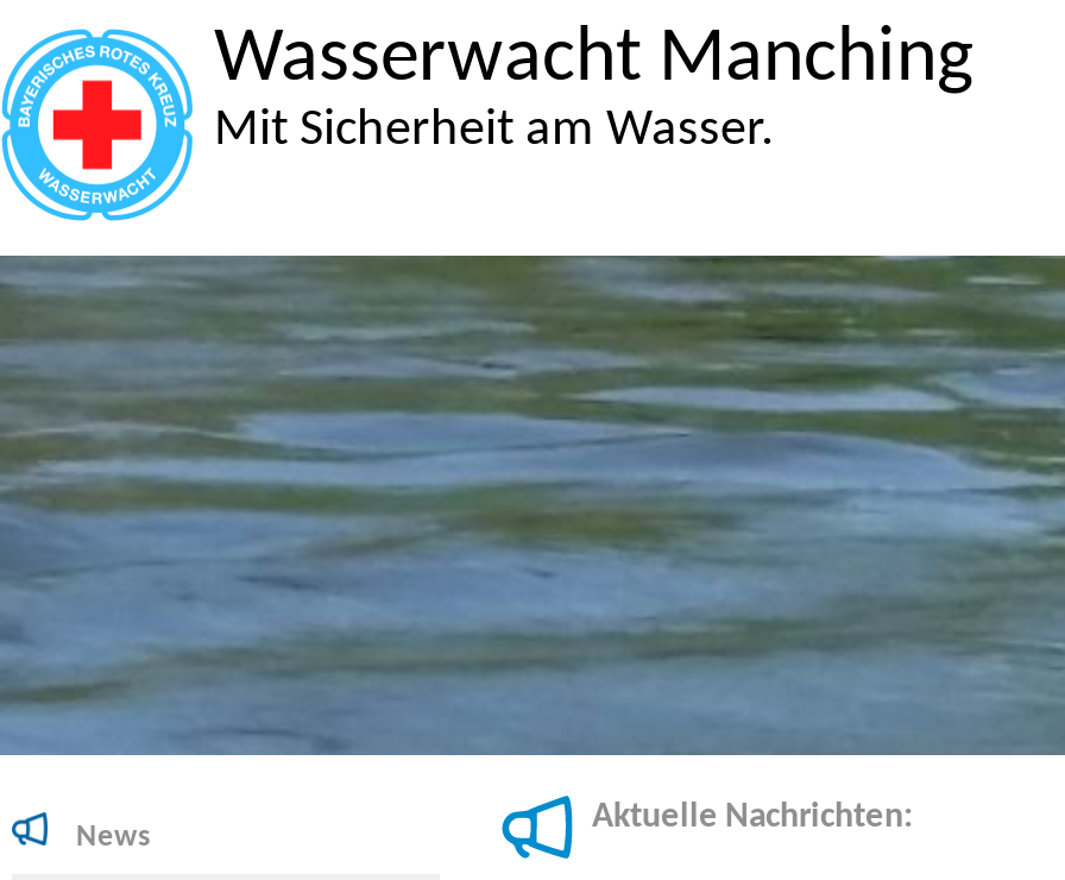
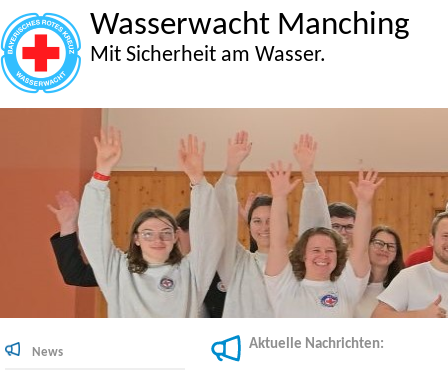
- [image]
+ [image]
